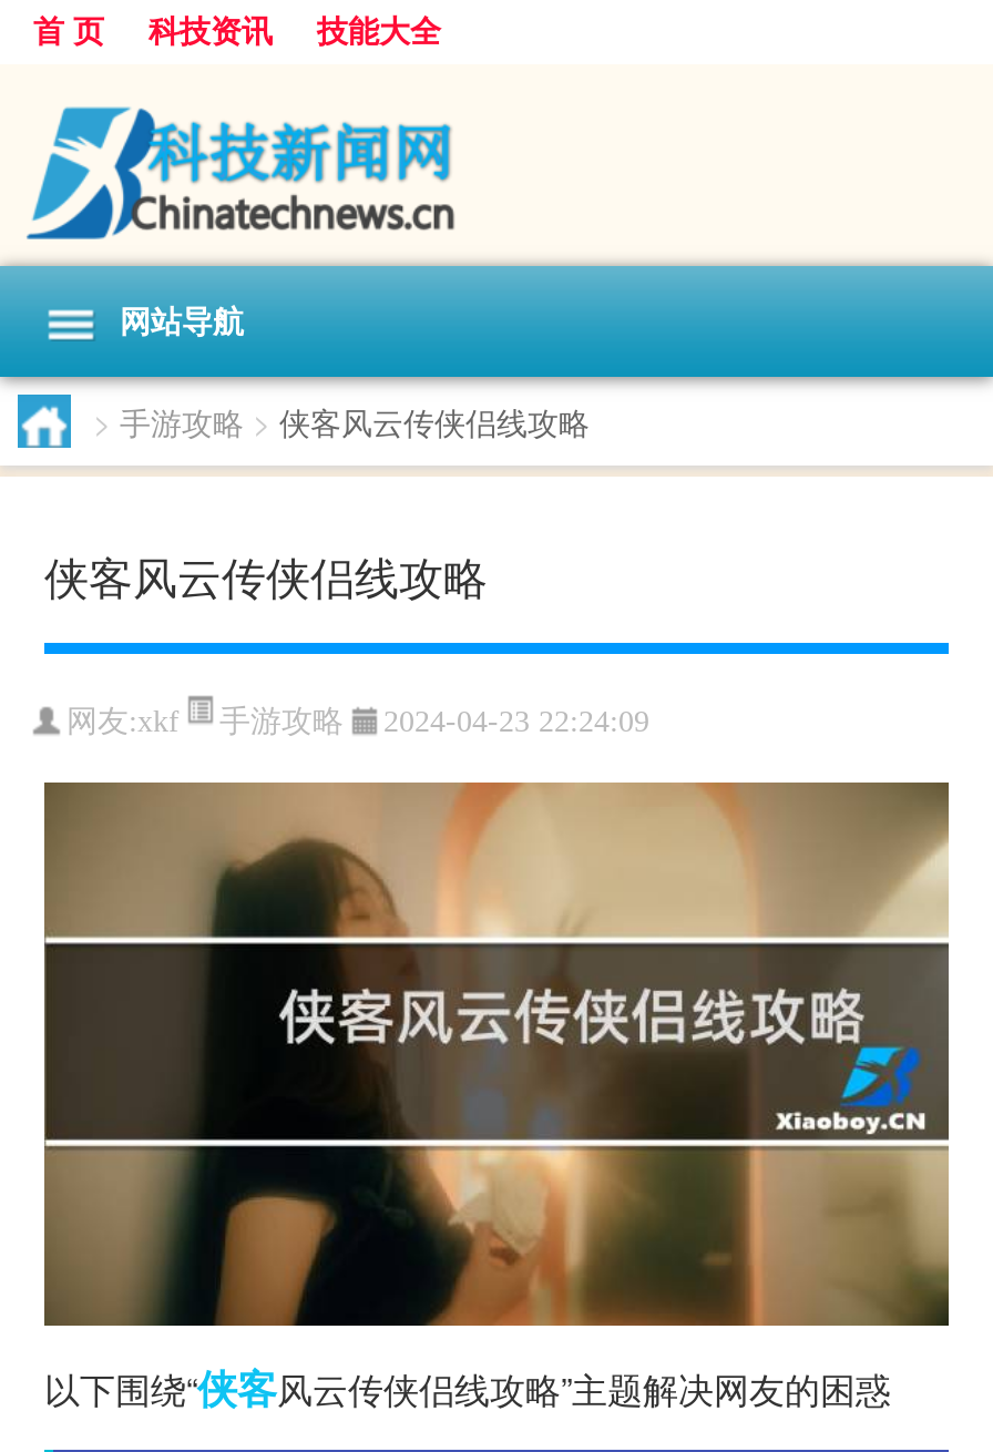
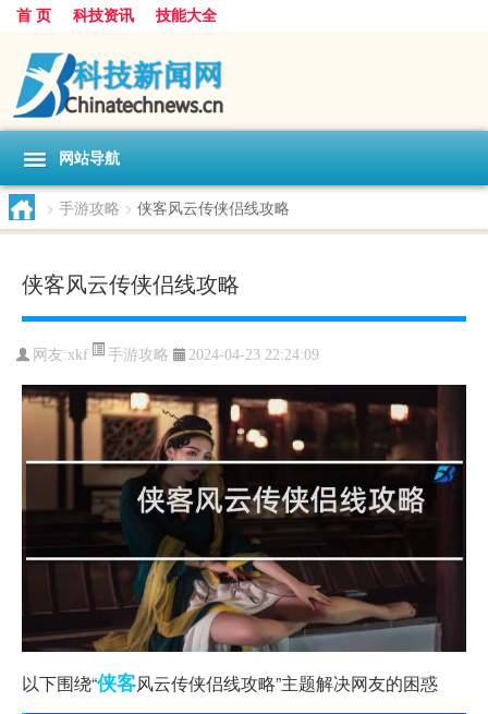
- [image]
+ [image]
